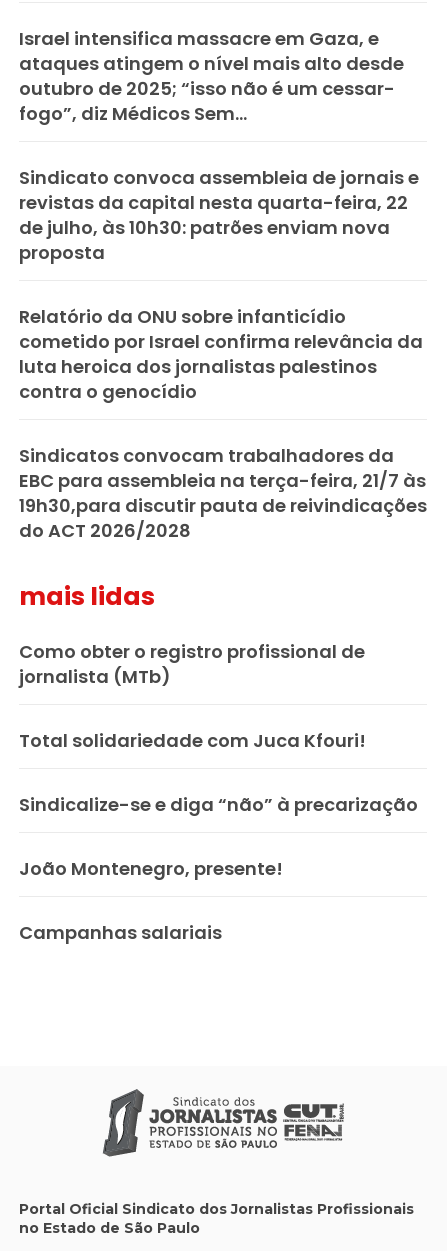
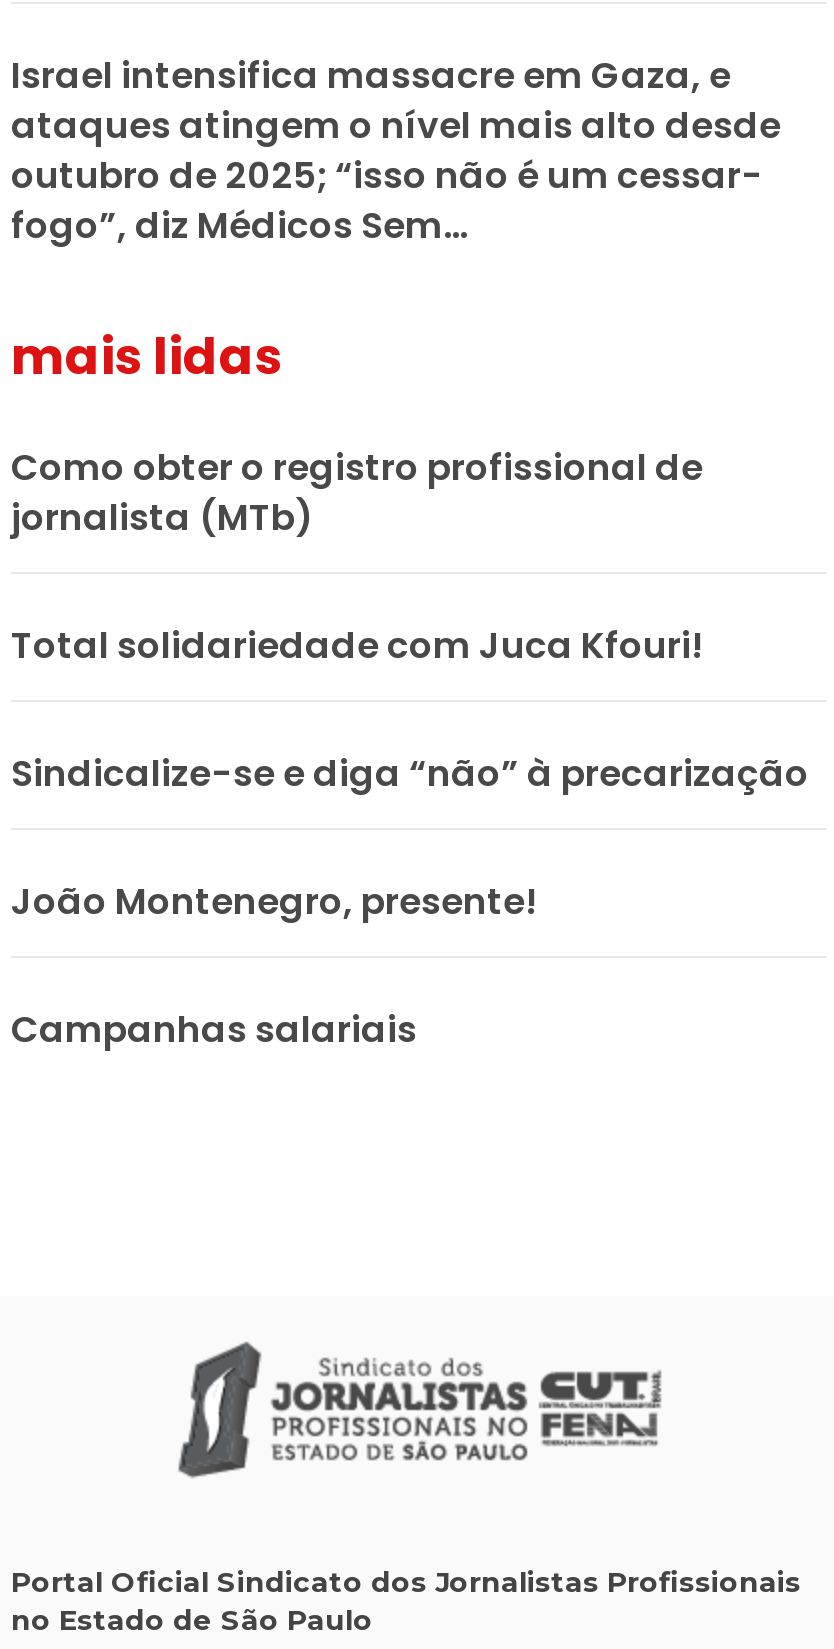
- Sindicato convoca assembleia de jornais e
- revistas da capital nesta quarta-feira, 22
- de julho, às 10h30: patrões enviam nova
- proposta
- Relatório da ONU sobre infanticídio
- cometido por Israel confirma relevância da
- luta heroica dos jornalistas palestinos
- contra o genocídio
- Sindicatos convocam trabalhadores da
- EBC para assembleia na terça-feira, 21/7 às
- 19h30,para discutir pauta de reivindicações
- do ACT 2026/2028
